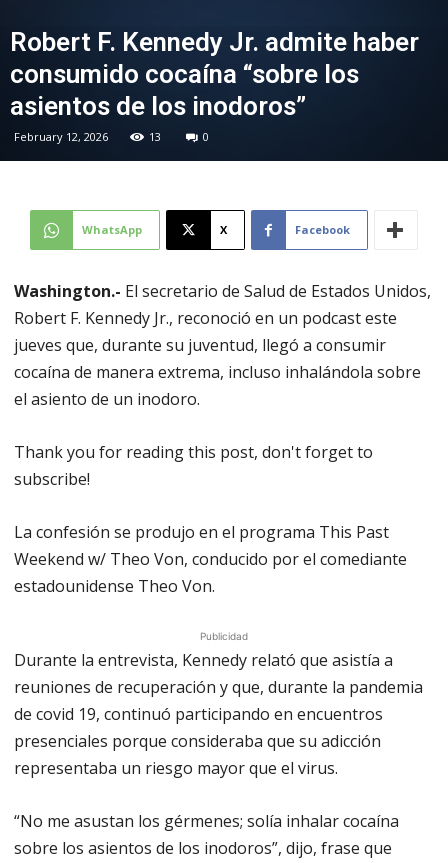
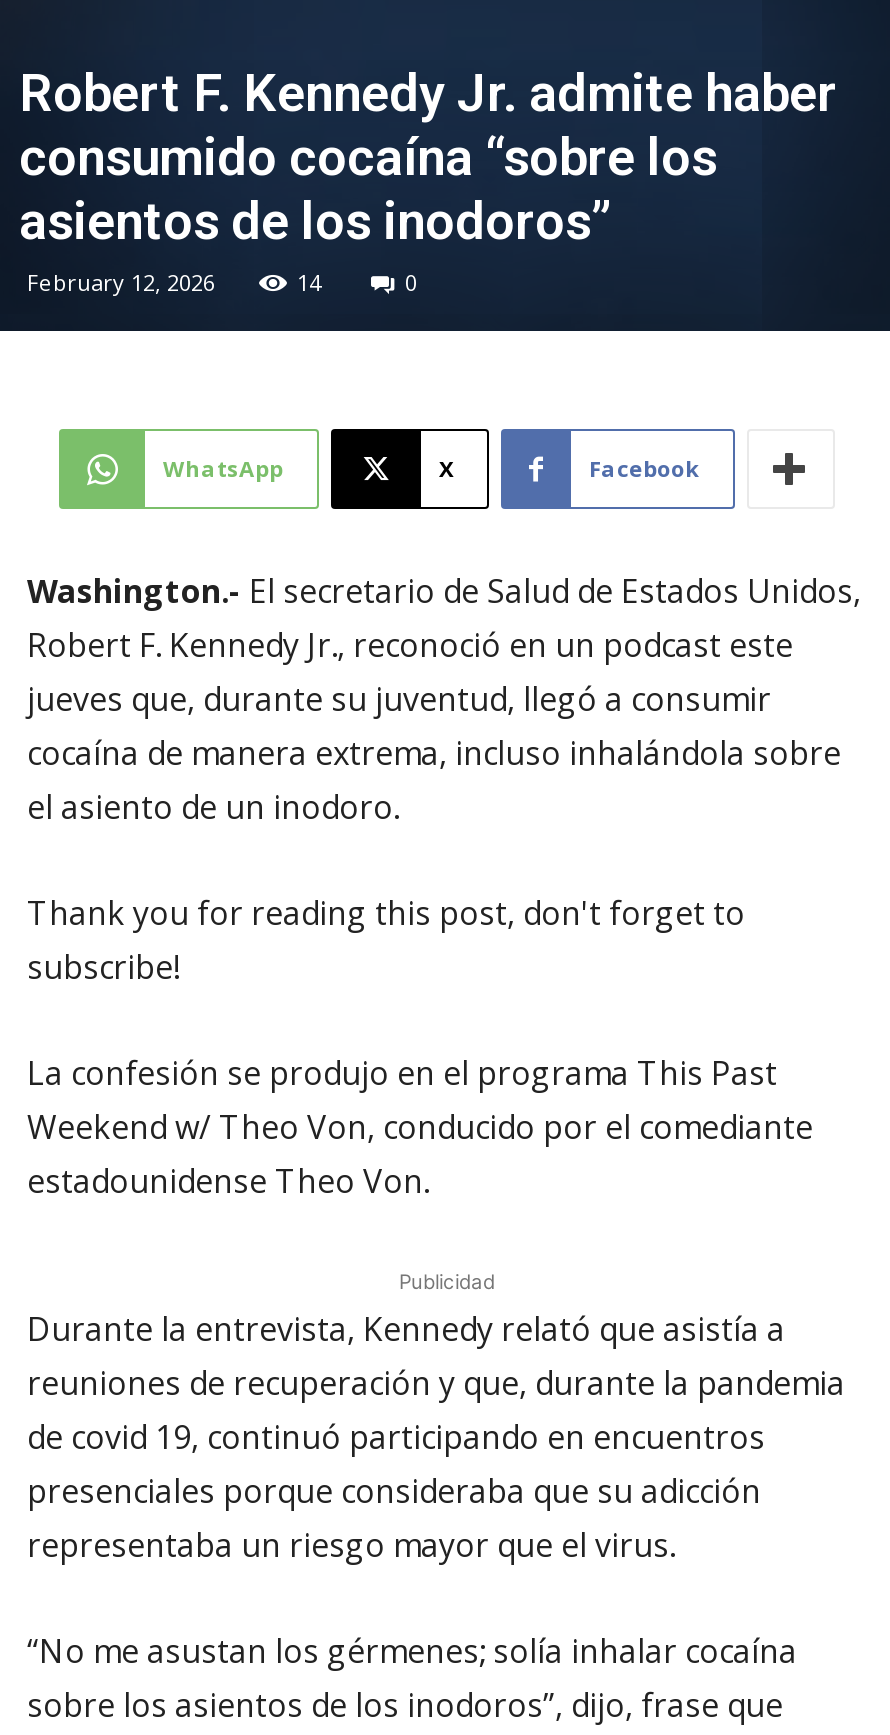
- 13
+ 14
